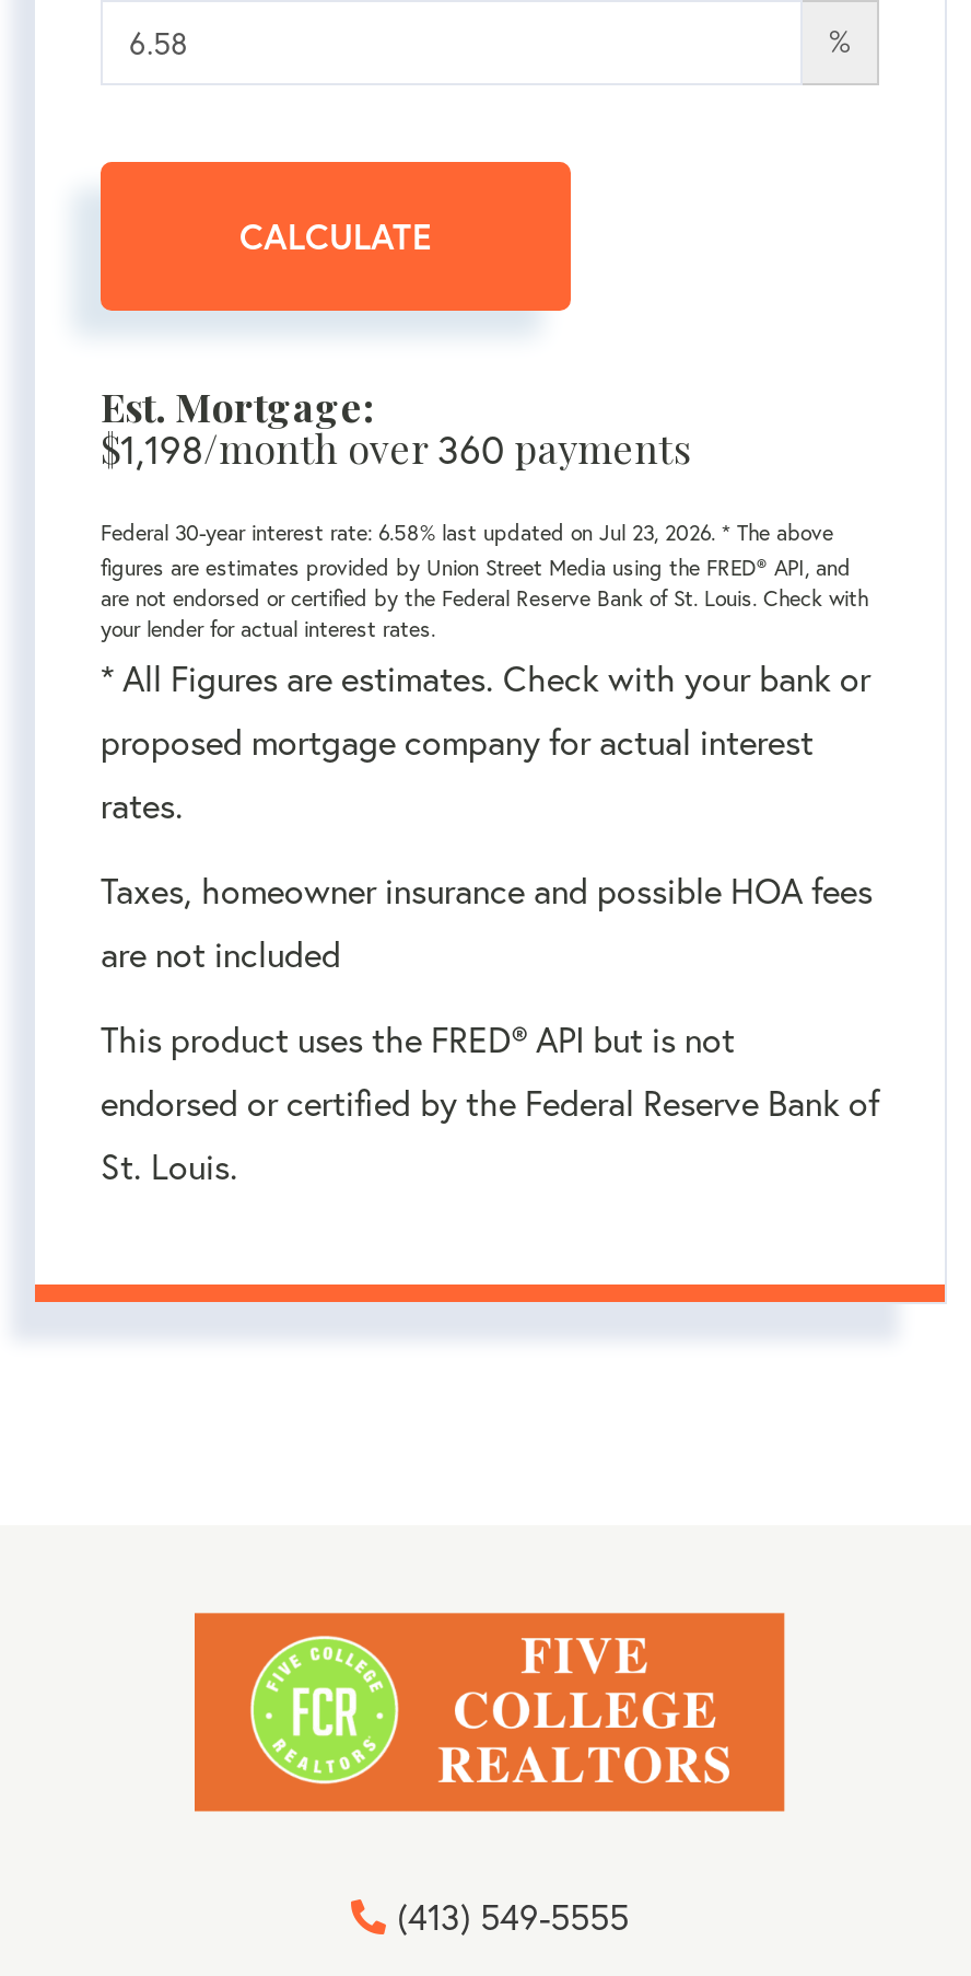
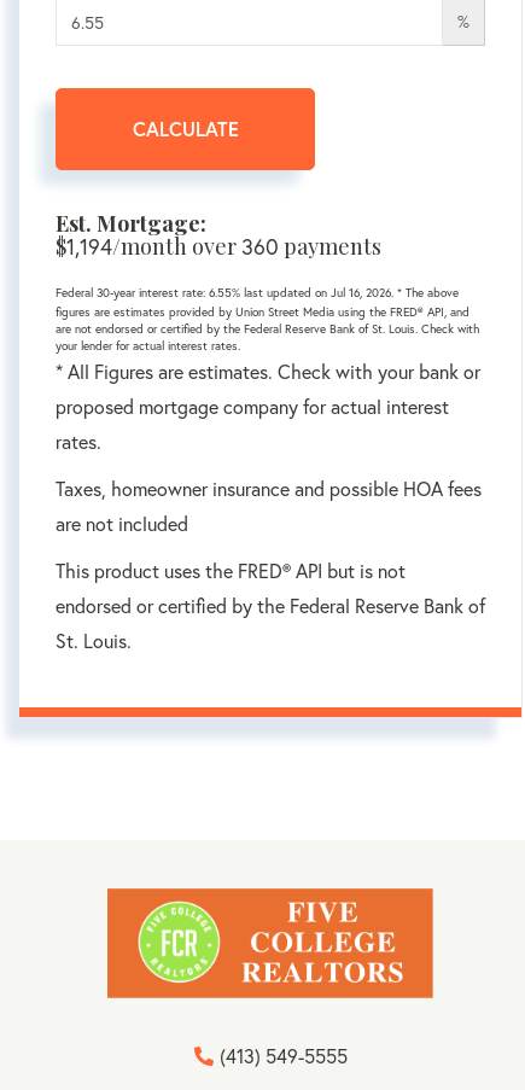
- $1,198/month over 360 payments
+ $1,194/month over 360 payments

- Federal 30-year interest rate: 6.58% last updated on Jul 23, 2026. * The above
+ Federal 30-year interest rate: 6.55% last updated on Jul 16, 2026. * The above
